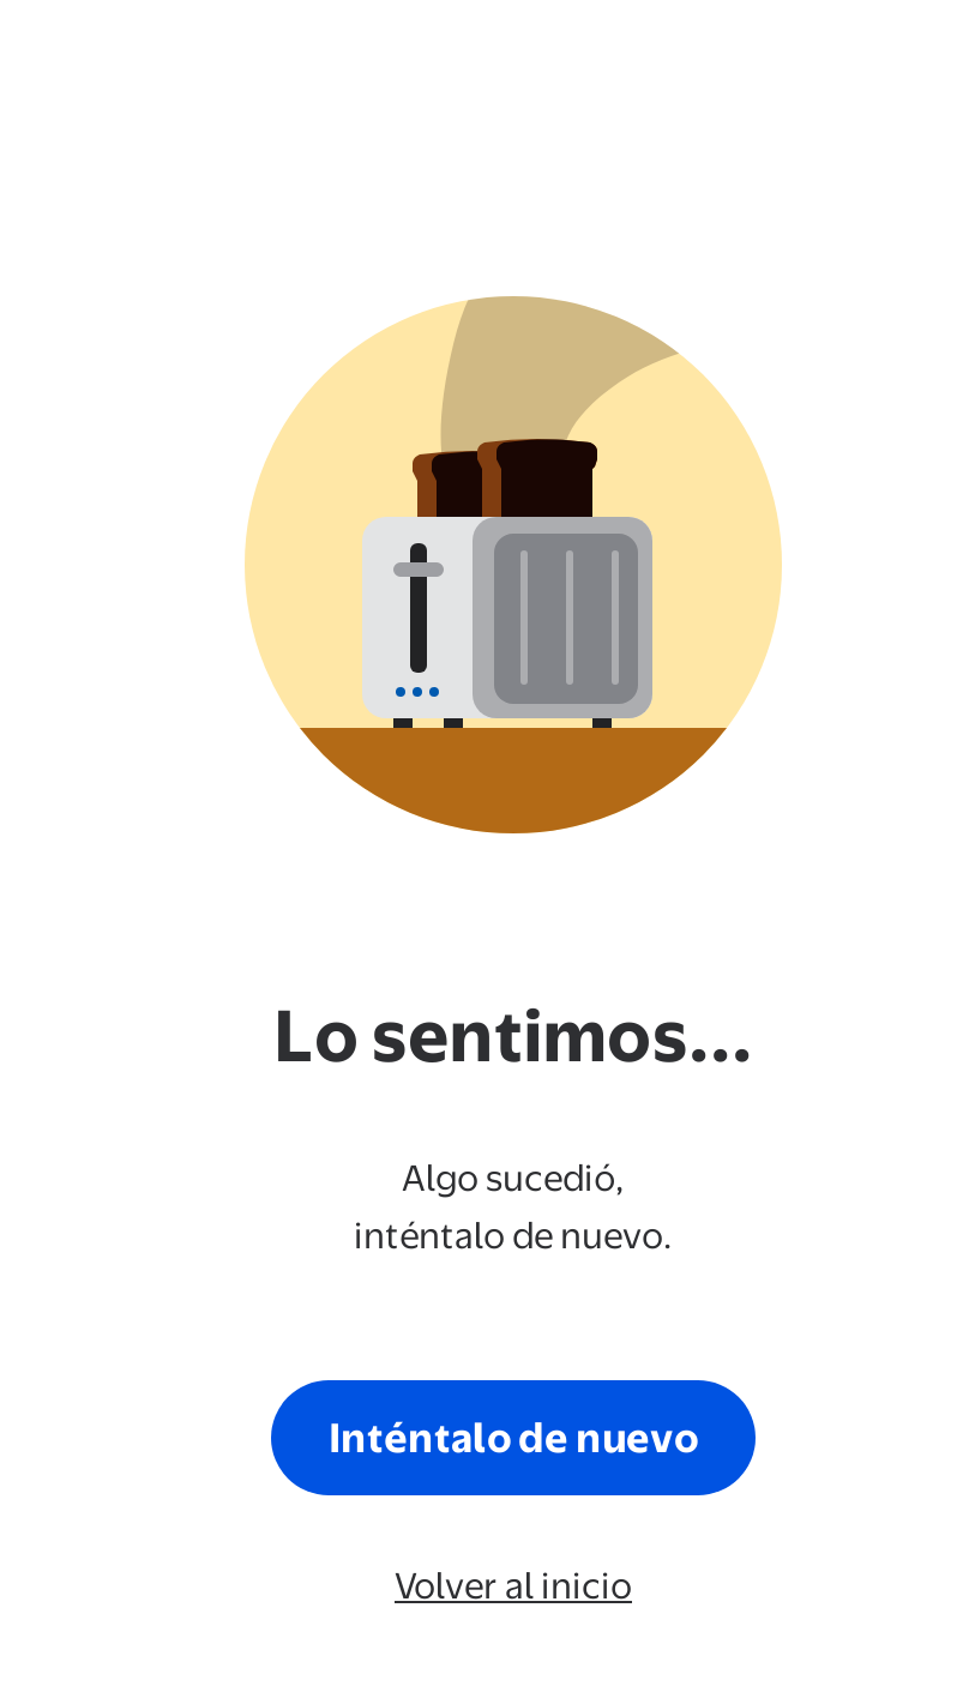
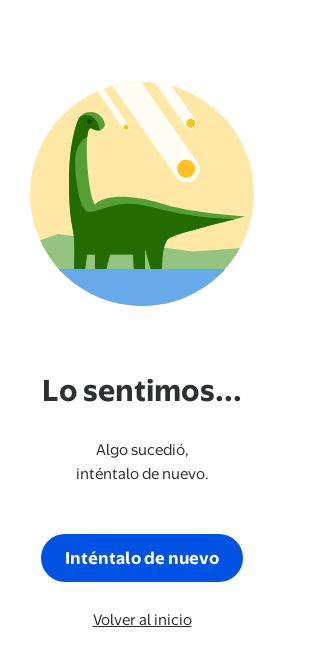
- [image]
+ [image]
